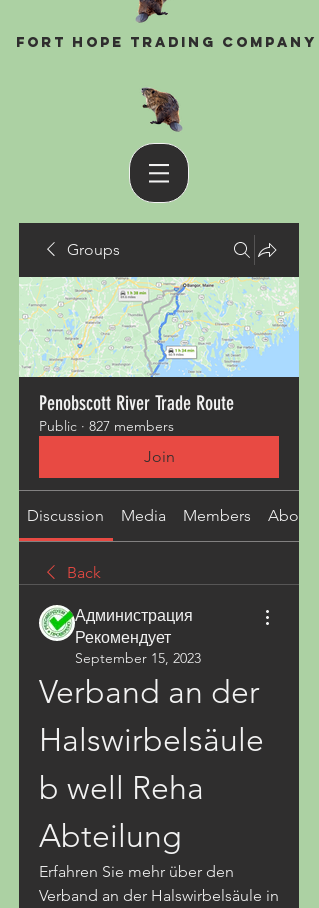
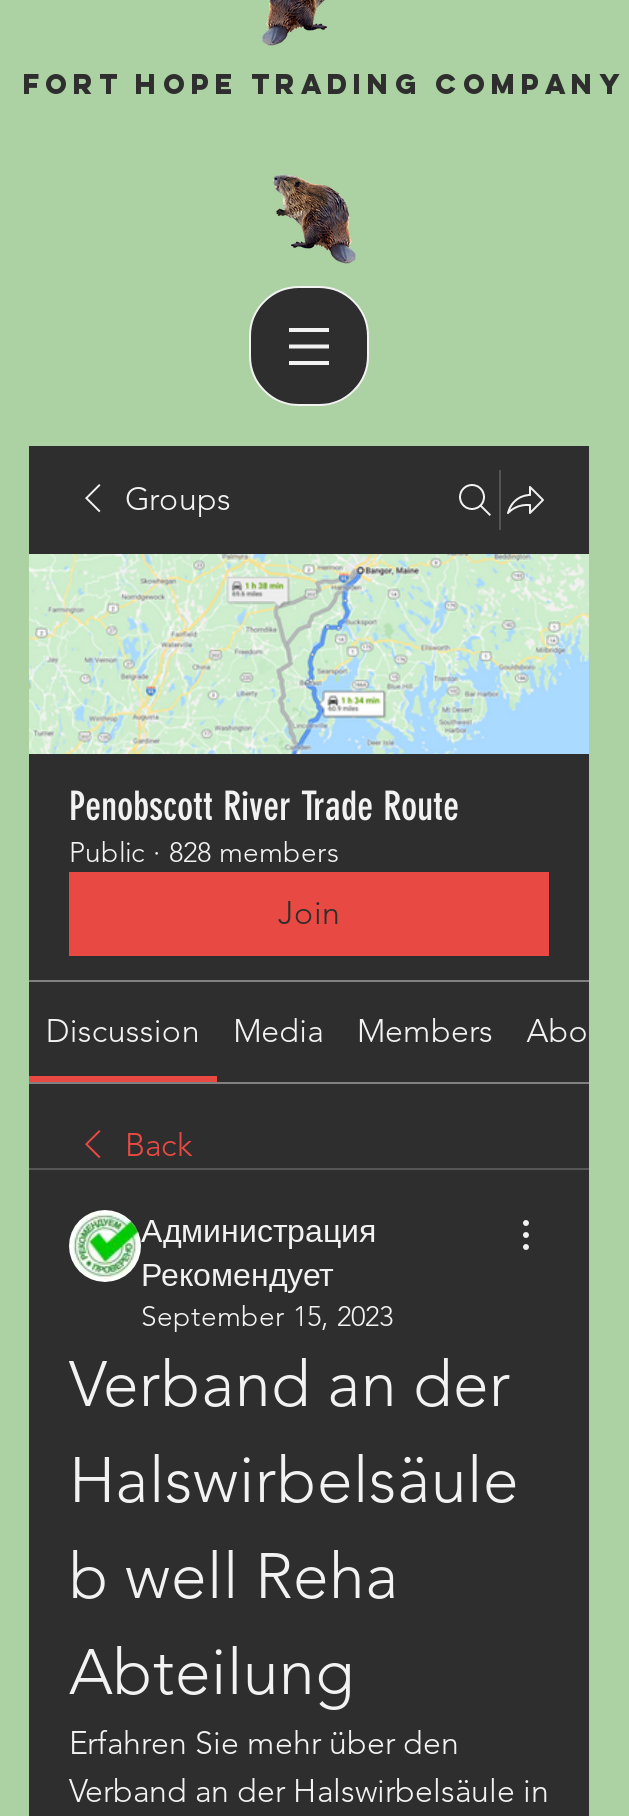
- Public · 827 members
+ Public · 828 members
